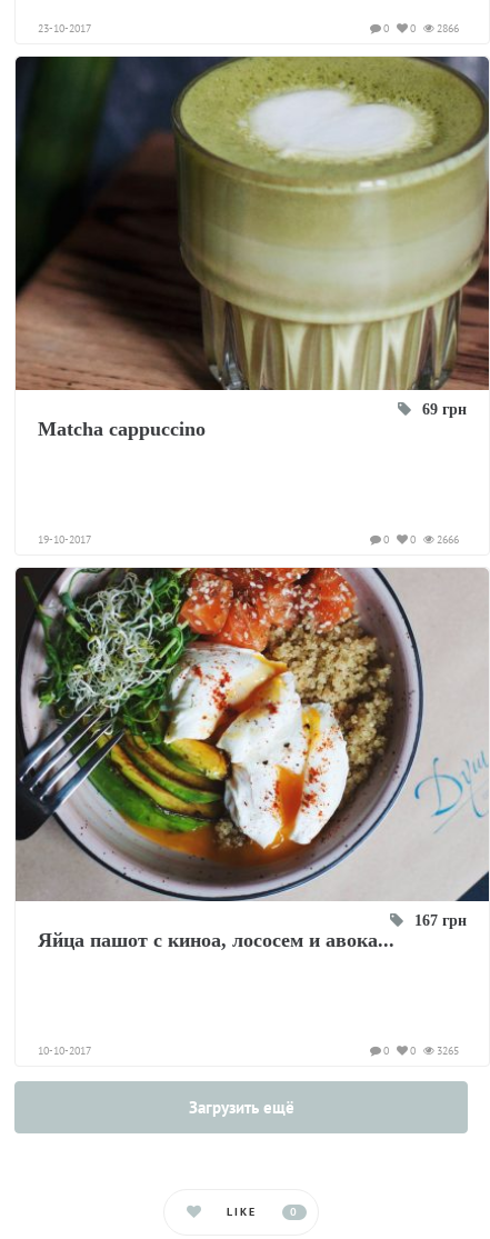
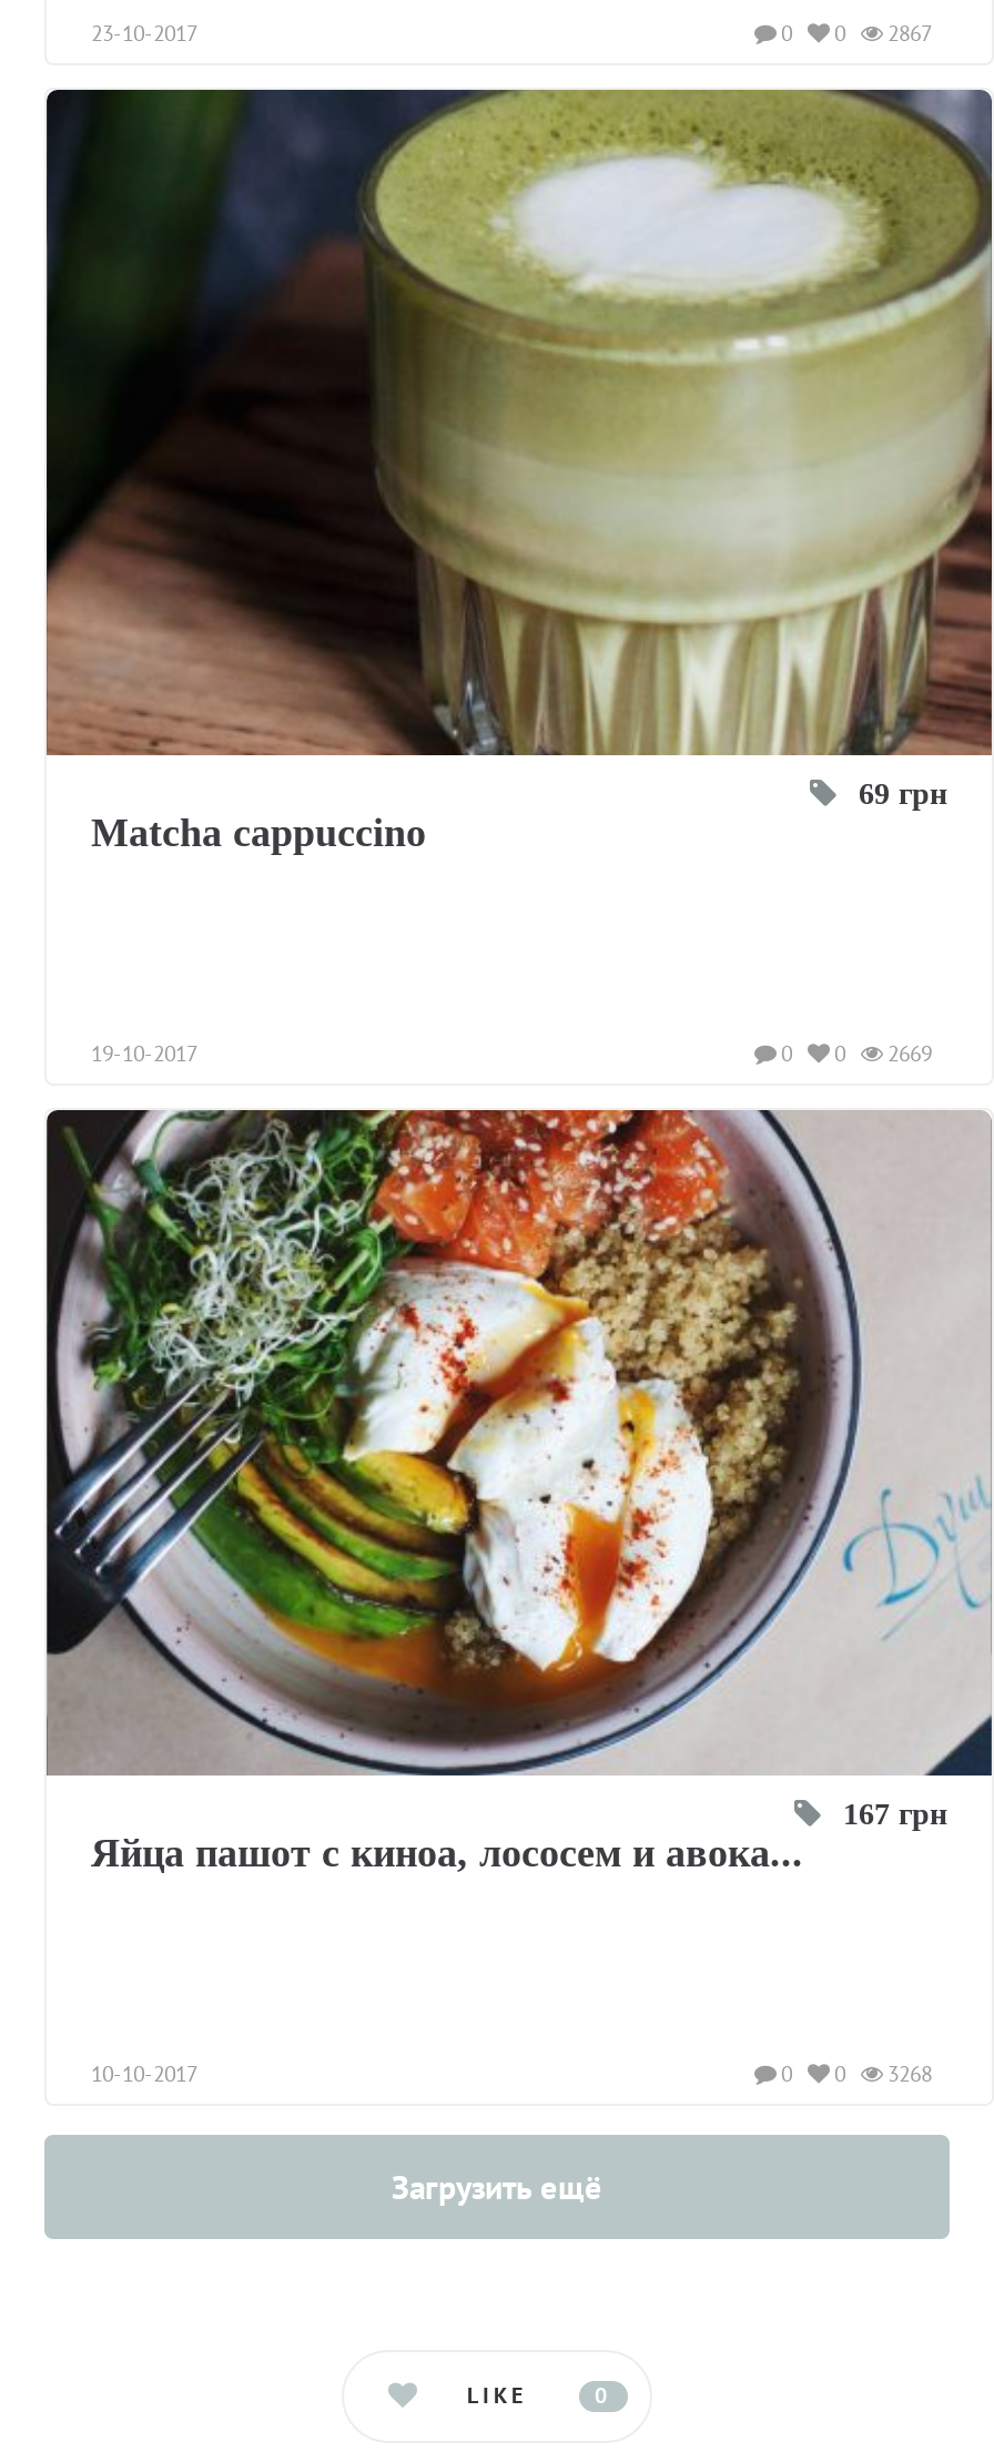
- 0 0 2866
+ 0 0 2867

- 0 0 2666
+ 0 0 2669

- 0 0 3265
+ 0 0 3268
